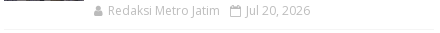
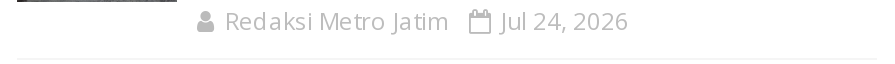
- Redaksi Metro Jatim Jul 20, 2026
+ Redaksi Metro Jatim Jul 24, 2026
